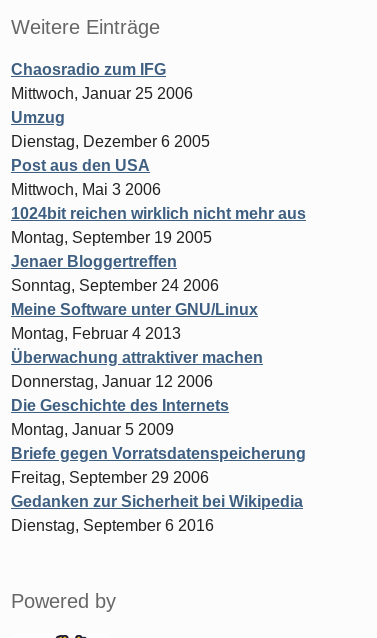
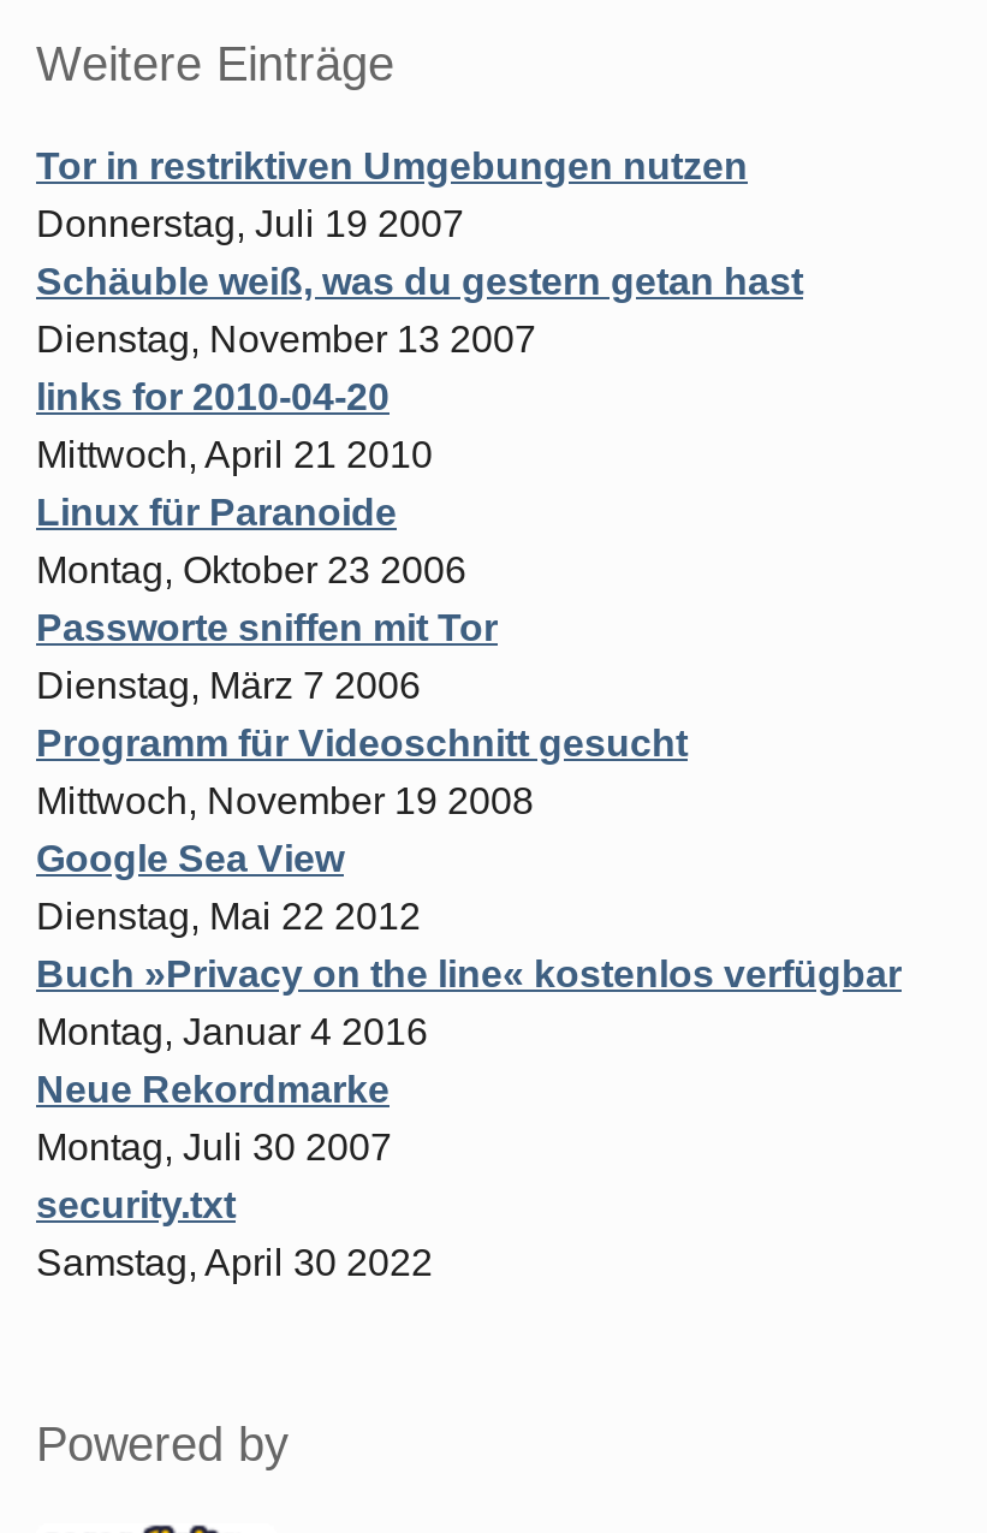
- Chaosradio zum IFG
- Mittwoch, Januar 25 2006
- Umzug
- Dienstag, Dezember 6 2005
- Post aus den USA
- Mittwoch, Mai 3 2006
- 1024bit reichen wirklich nicht mehr aus
- Montag, September 19 2005
- Jenaer Bloggertreffen
- Sonntag, September 24 2006
- Meine Software unter GNU/Linux
- Montag, Februar 4 2013
- Überwachung attraktiver machen
- Donnerstag, Januar 12 2006
- Die Geschichte des Internets
- Montag, Januar 5 2009
- Briefe gegen Vorratsdatenspeicherung
- Freitag, September 29 2006
- Gedanken zur Sicherheit bei Wikipedia
- Dienstag, September 6 2016
+ Tor in restriktiven Umgebungen nutzen
+ Donnerstag, Juli 19 2007
+ Schäuble weiß, was du gestern getan hast
+ Dienstag, November 13 2007
+ links for 2010-04-20
+ Mittwoch, April 21 2010
+ Linux für Paranoide
+ Montag, Oktober 23 2006
+ Passworte sniffen mit Tor
+ Dienstag, März 7 2006
+ Programm für Videoschnitt gesucht
+ Mittwoch, November 19 2008
+ Google Sea View
+ Dienstag, Mai 22 2012
+ Buch »Privacy on the line« kostenlos verfügbar
+ Montag, Januar 4 2016
+ Neue Rekordmarke
+ Montag, Juli 30 2007
+ security.txt
+ Samstag, April 30 2022
